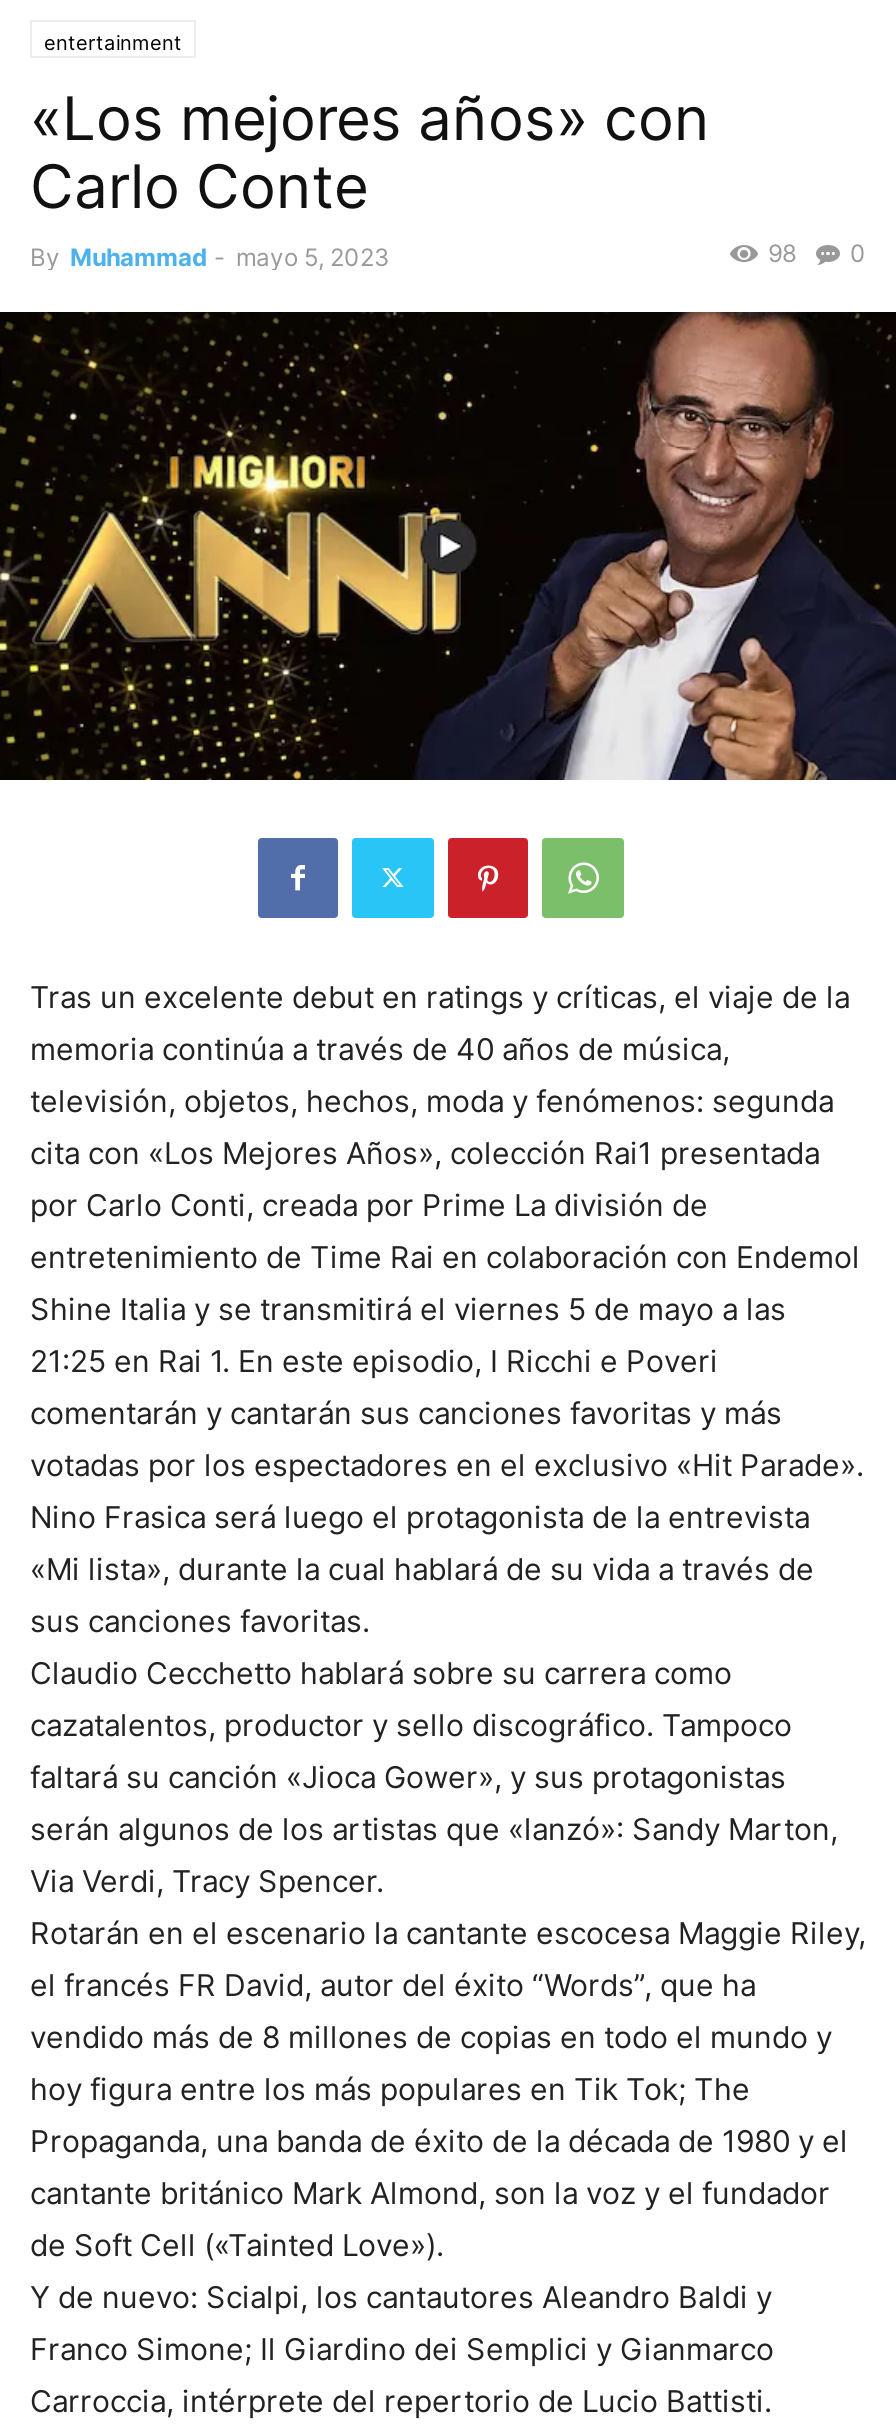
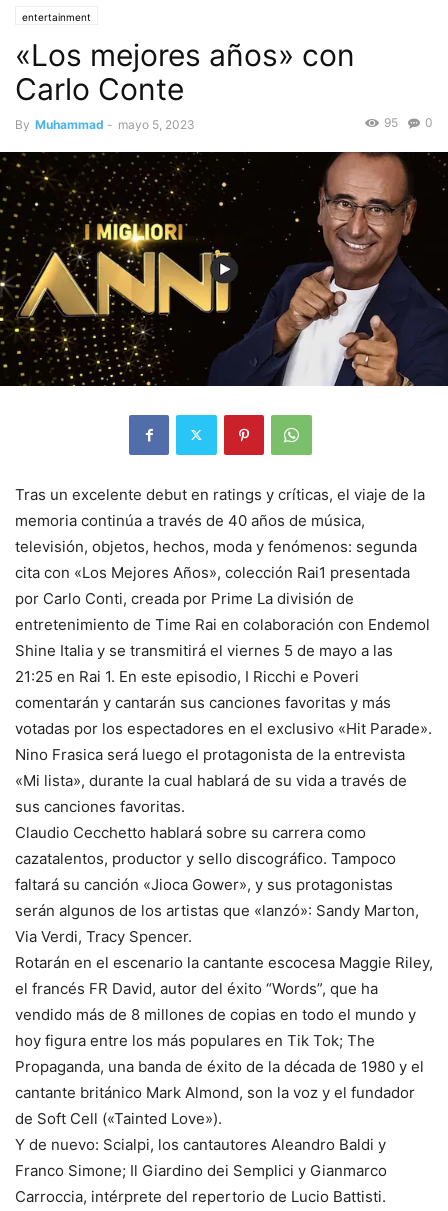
- 98 0
+ 95 0
